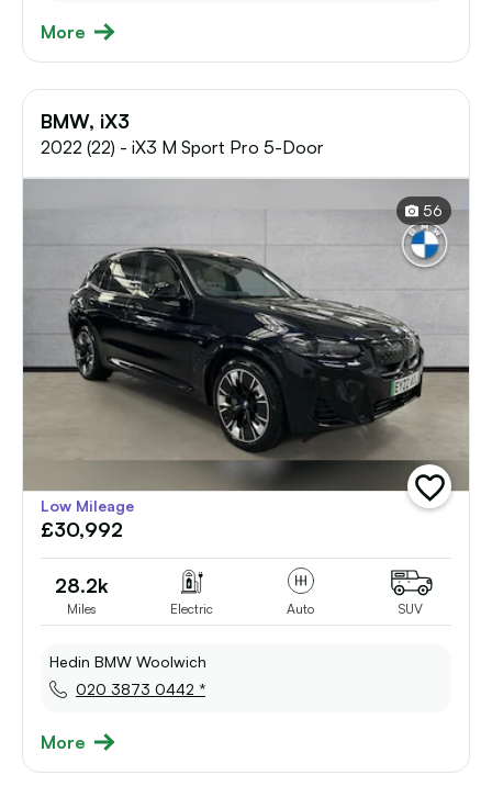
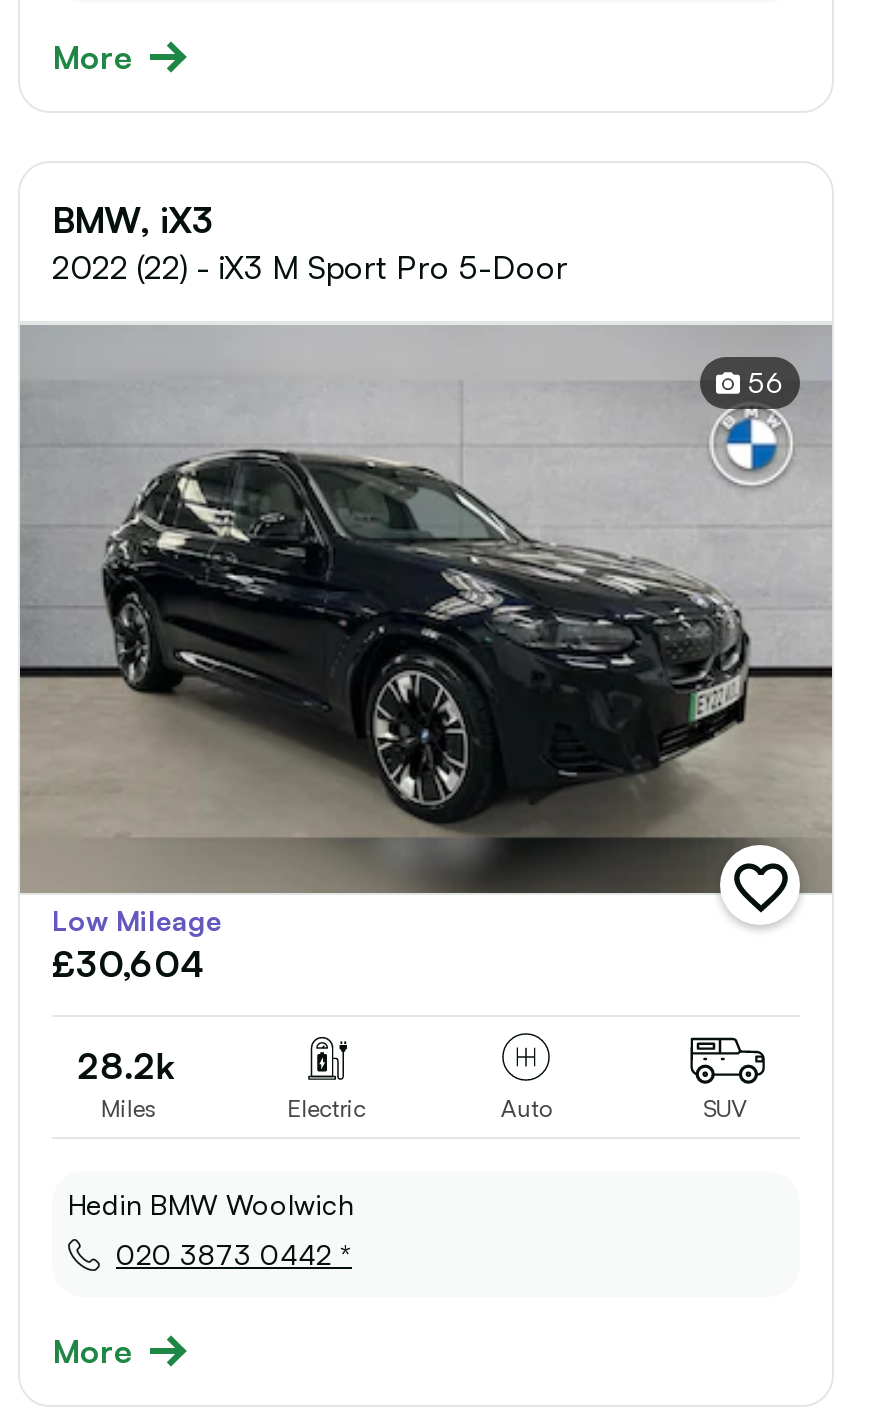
- £30,992
+ £30,604
